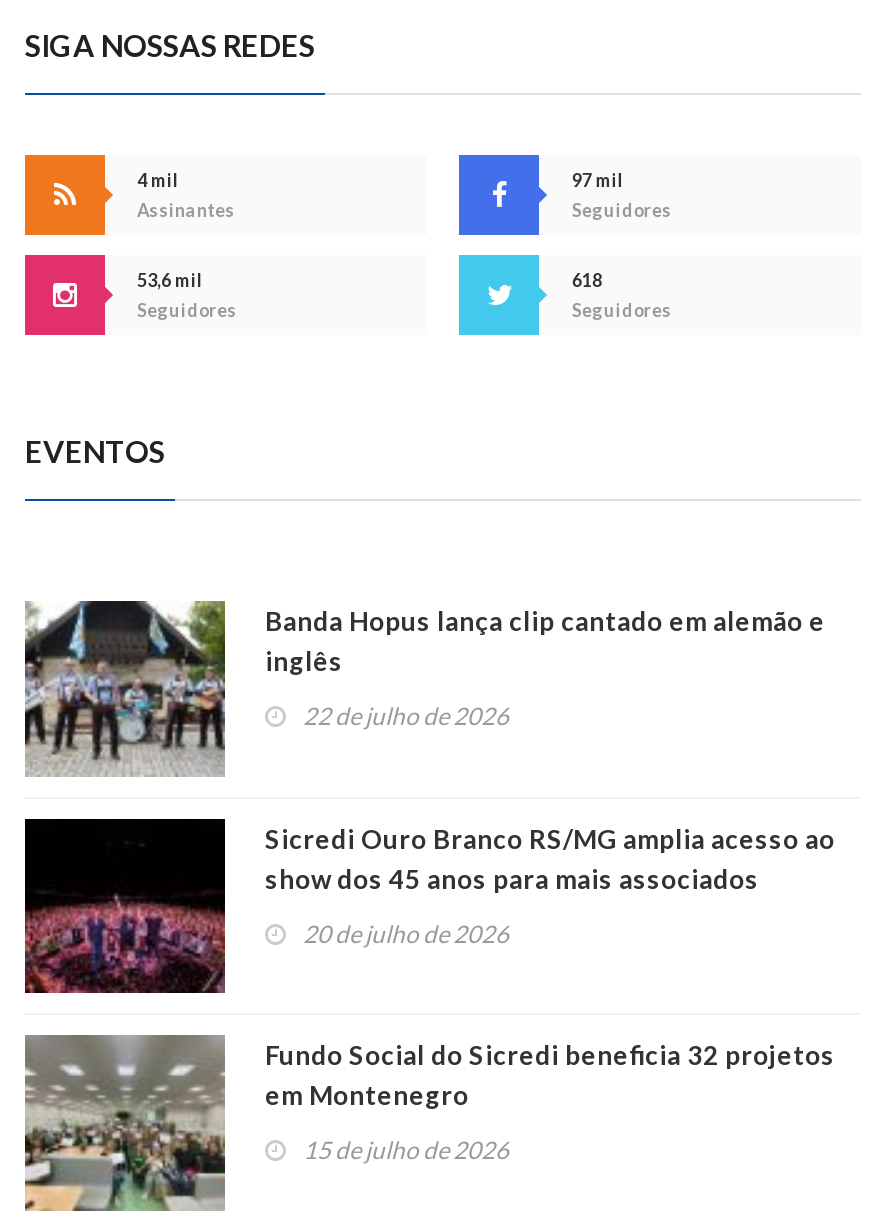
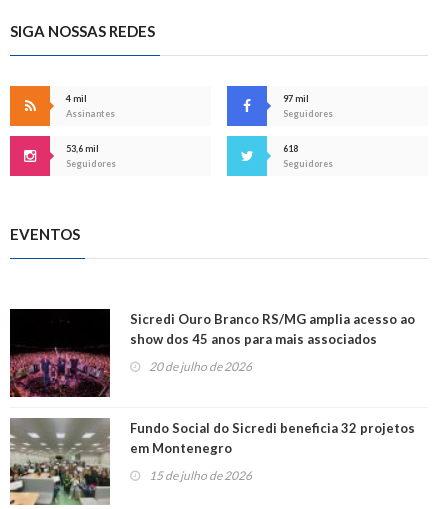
- [image]
- Banda Hopus lança clip cantado em alemão e
- inglês
- 22 de julho de 2026
